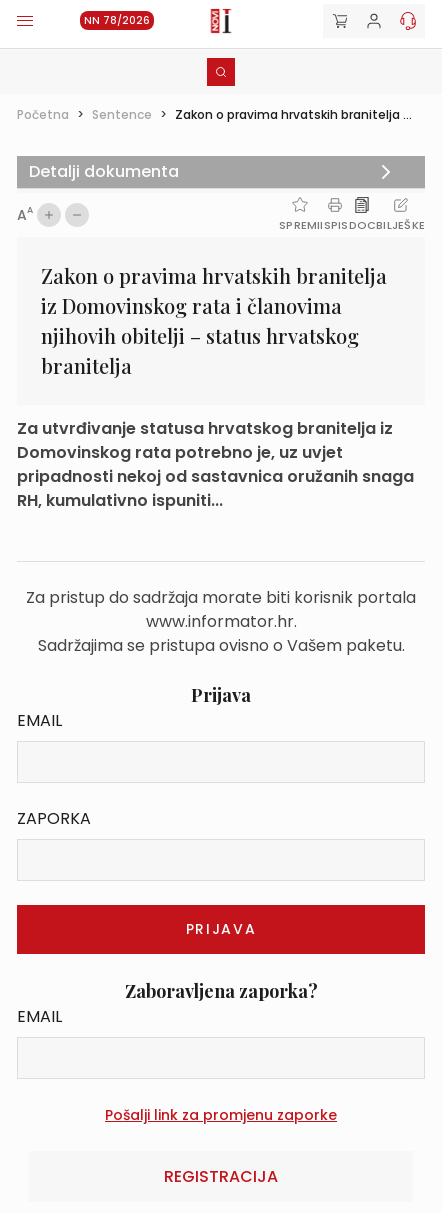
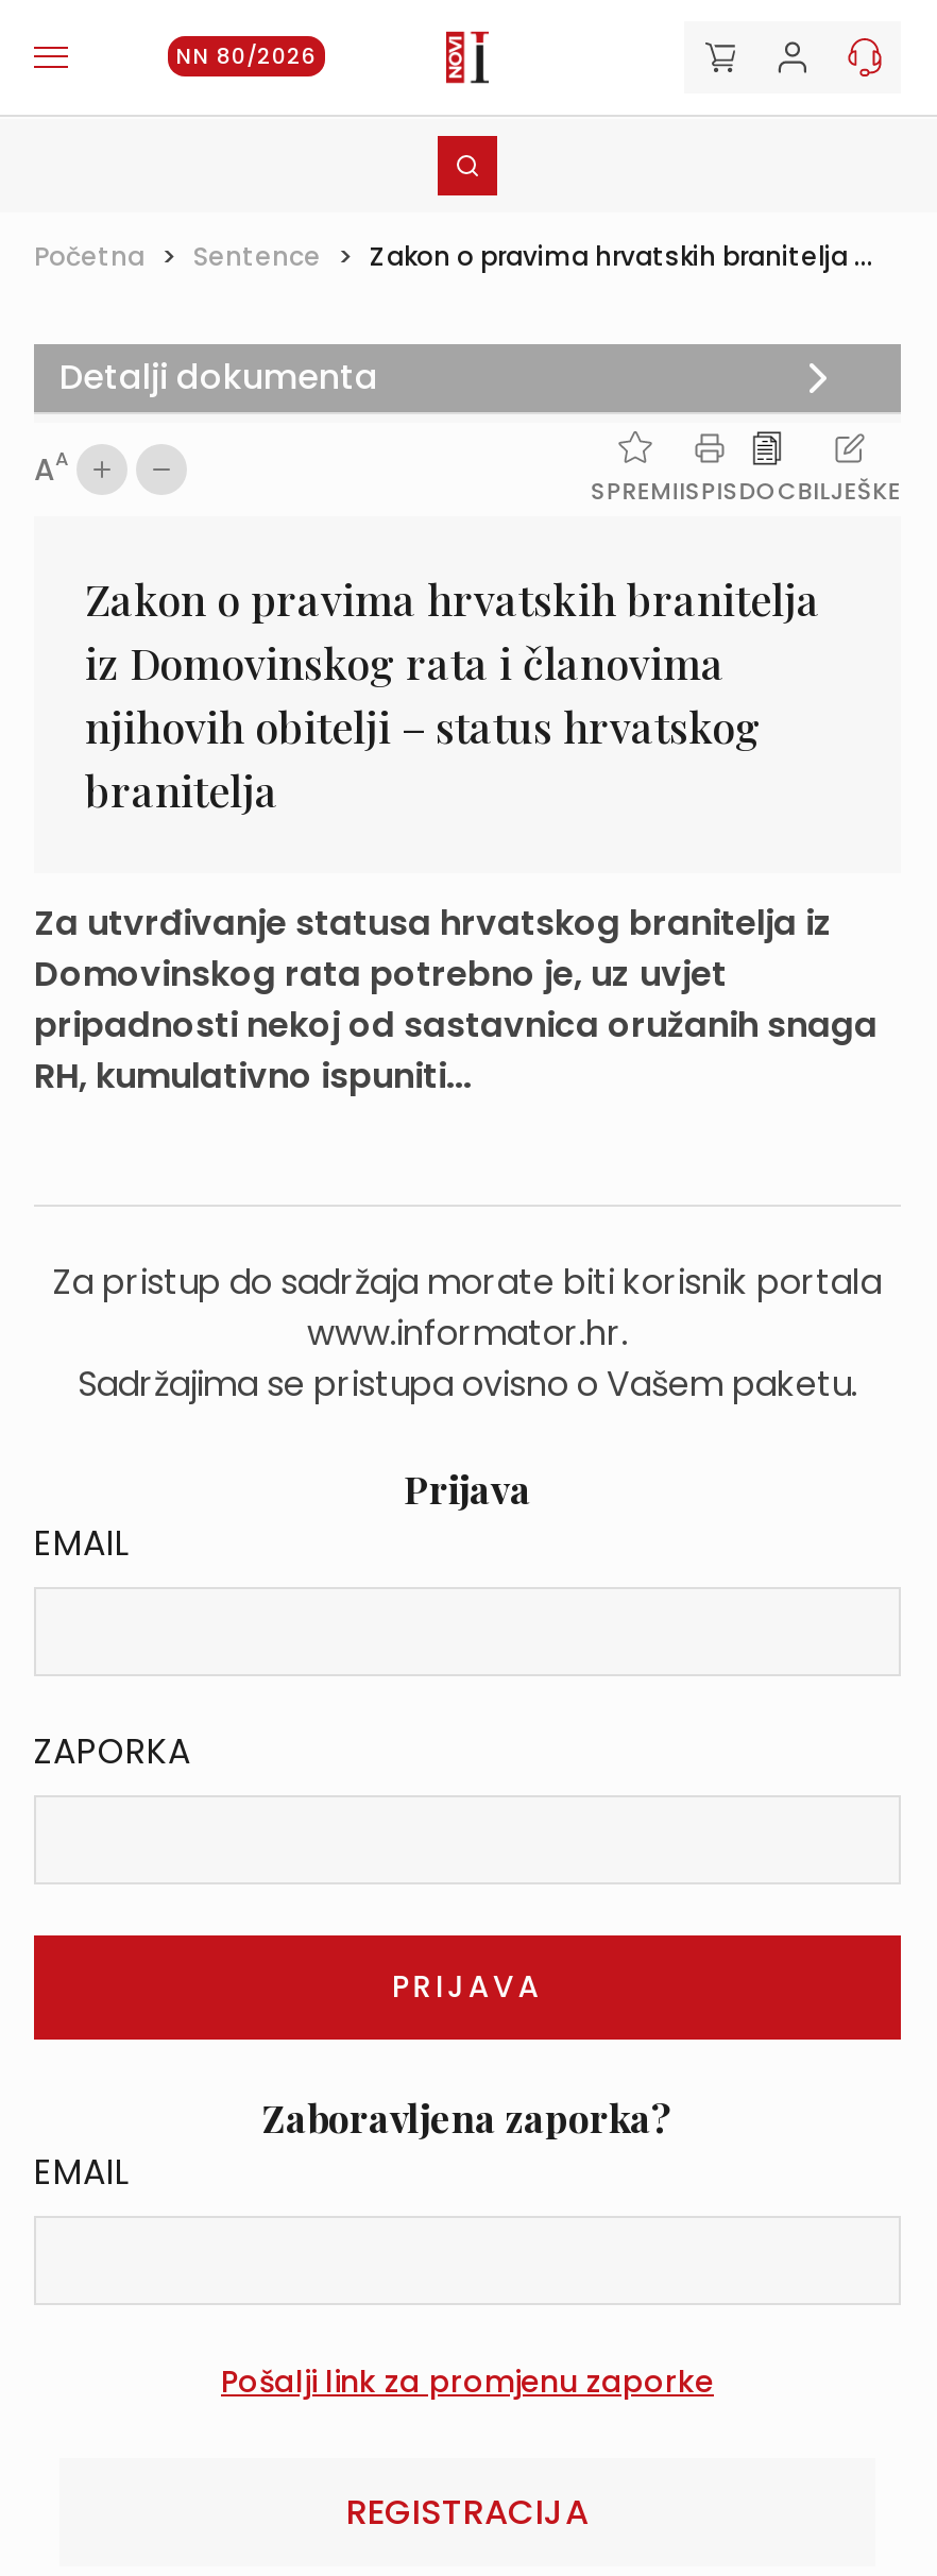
- NN 78/2026
+ NN 80/2026
